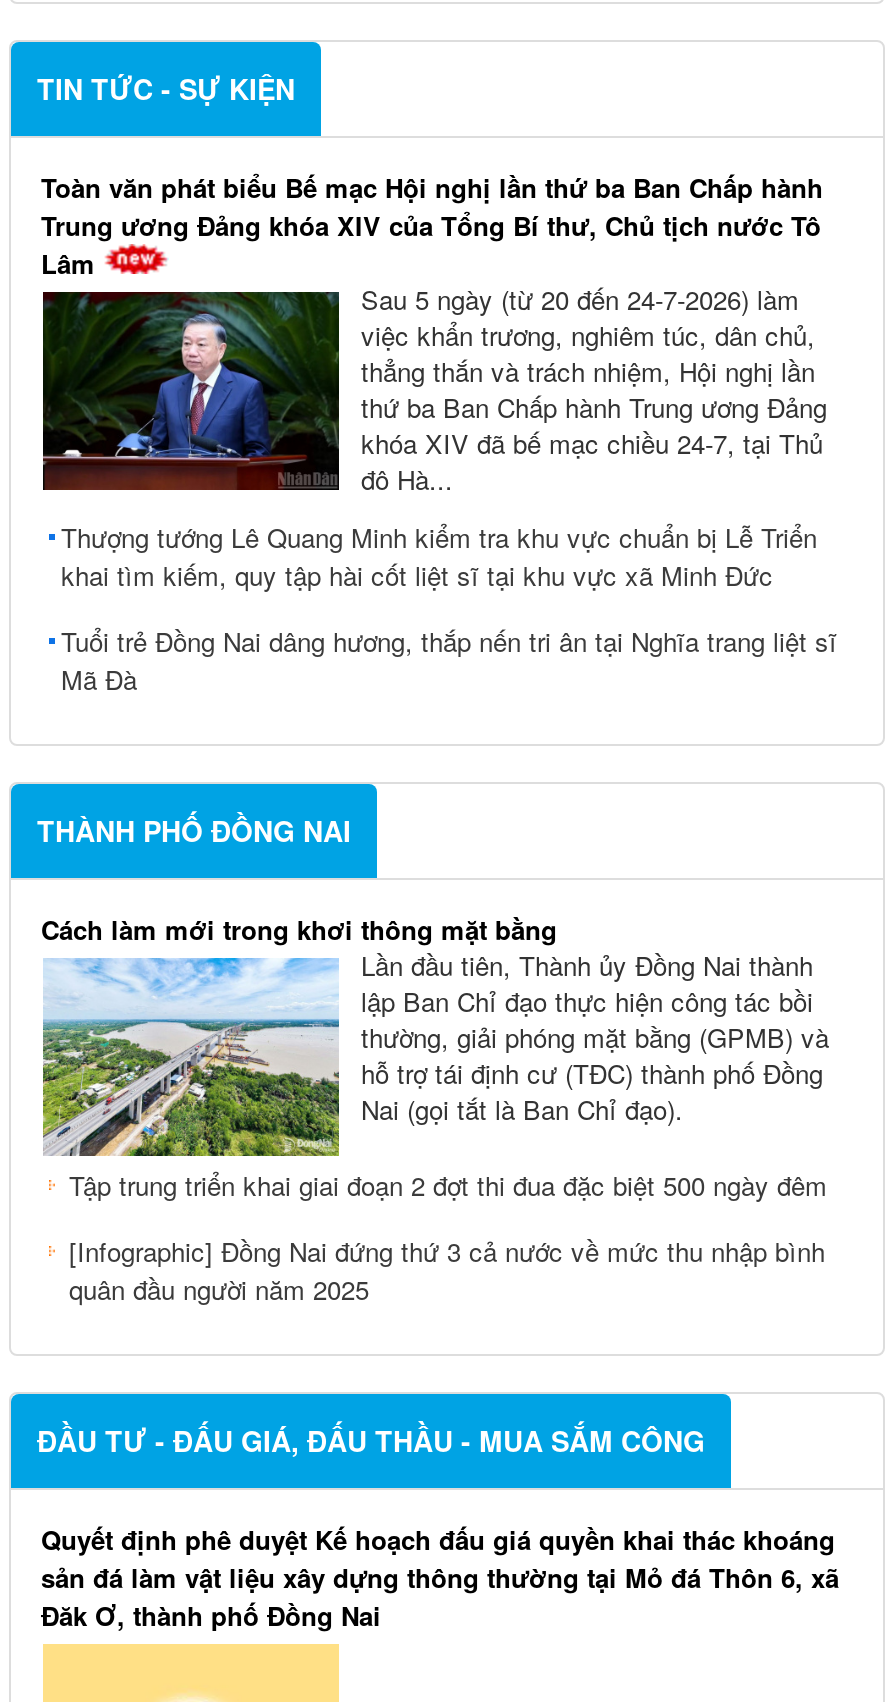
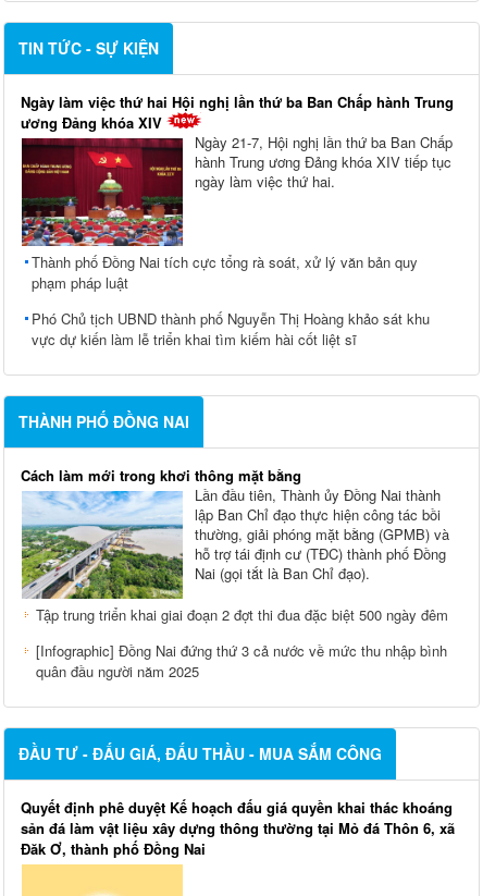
- [image]
- Toàn văn phát biểu Bế mạc Hội nghị lần thứ ba Ban Chấp hành
- Trung ương Đảng khóa XIV của Tổng Bí thư, Chủ tịch nước Tô
- Lâm
- Sau 5 ngày (từ 20 đến 24-7-2026) làm
- việc khẩn trương, nghiêm túc, dân chủ,
- thẳng thắn và trách nhiệm, Hội nghị lần
- thứ ba Ban Chấp hành Trung ương Đảng
- khóa XIV đã bế mạc chiều 24-7, tại Thủ
- đô Hà...
+ [image]
+ Ngày làm việc thứ hai Hội nghị lần thứ ba Ban Chấp hành Trung
+ ương Đảng khóa XIV
+ Ngày 21-7, Hội nghị lần thứ ba Ban Chấp
+ hành Trung ương Đảng khóa XIV tiếp tục
+ ngày làm việc thứ hai.

- Thượng tướng Lê Quang Minh kiểm tra khu vực chuẩn bị Lễ Triển
- khai tìm kiếm, quy tập hài cốt liệt sĩ tại khu vực xã Minh Đức
+ Thành phố Đồng Nai tích cực tổng rà soát, xử lý văn bản quy
+ phạm pháp luật

- Tuổi trẻ Đồng Nai dâng hương, thắp nến tri ân tại Nghĩa trang liệt sĩ
- Mã Đà
+ Phó Chủ tịch UBND thành phố Nguyễn Thị Hoàng khảo sát khu
+ vực dự kiến làm lễ triển khai tìm kiếm hài cốt liệt sĩ
